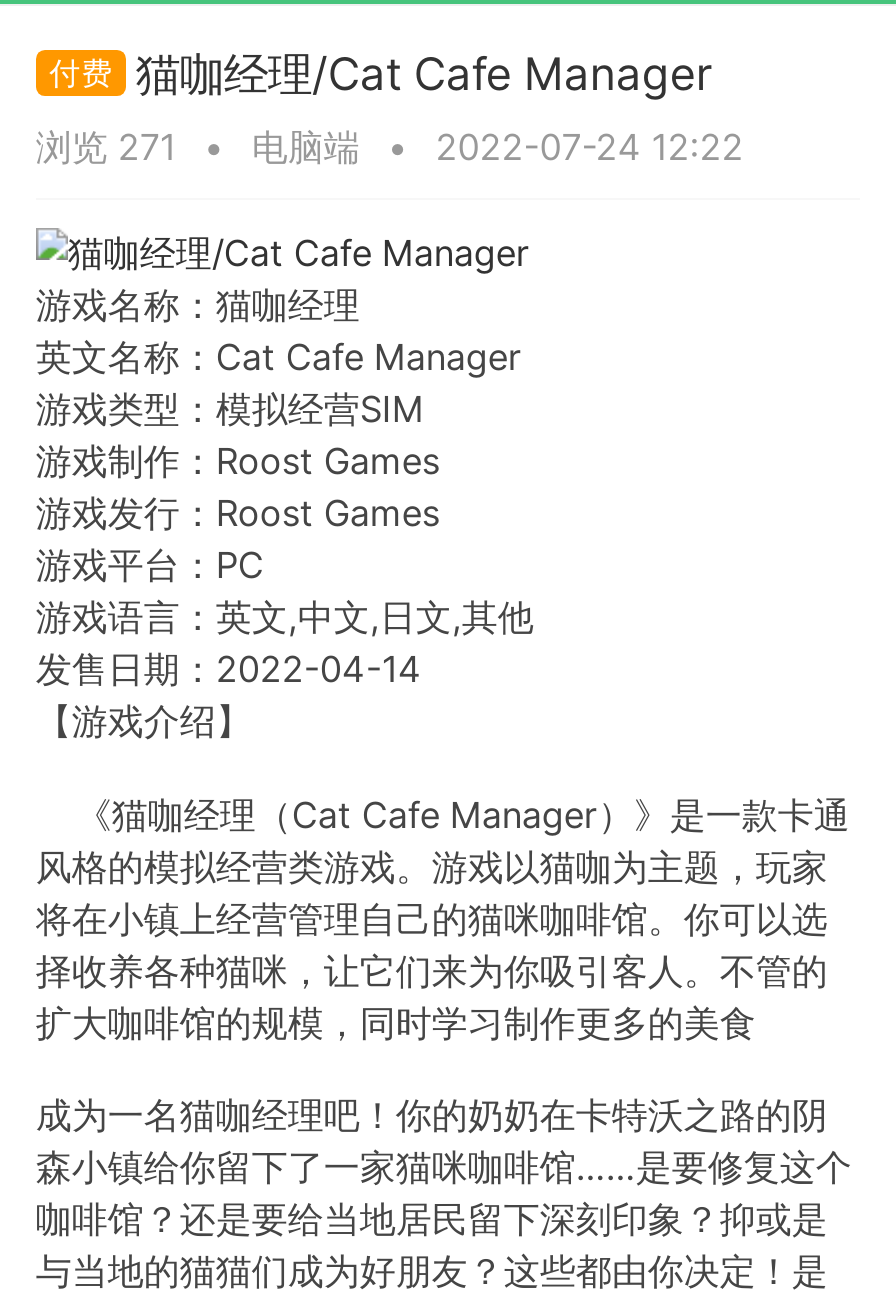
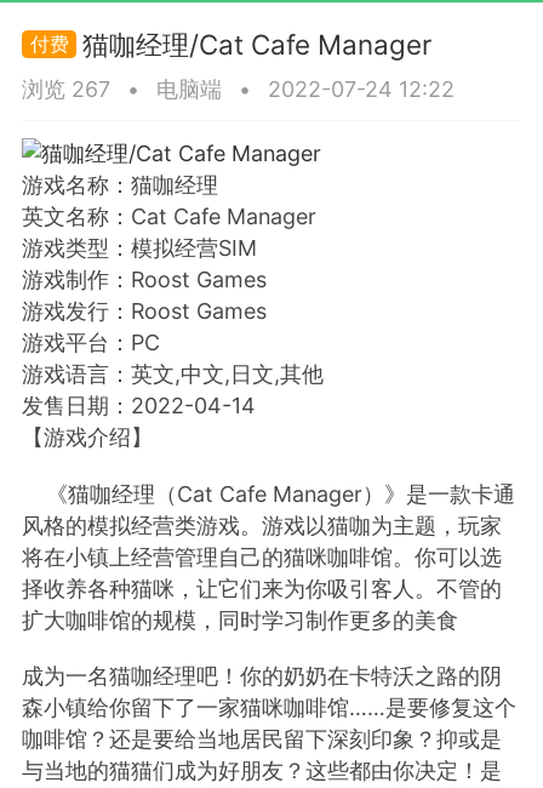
- 浏览 271
+ 浏览 267
